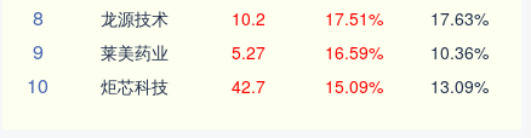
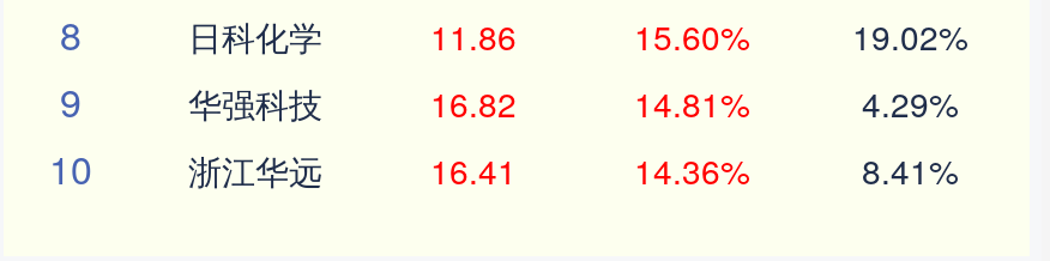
- 龙源技术
- 10.2
- 17.51%
- 17.63%
+ 日科化学
+ 11.86
+ 15.60%
+ 19.02%

- 莱美药业
- 5.27
- 16.59%
- 10.36%
+ 华强科技
+ 16.82
+ 14.81%
+ 4.29%

- 炬芯科技
- 42.7
- 15.09%
- 13.09%
+ 浙江华远
+ 16.41
+ 14.36%
+ 8.41%
